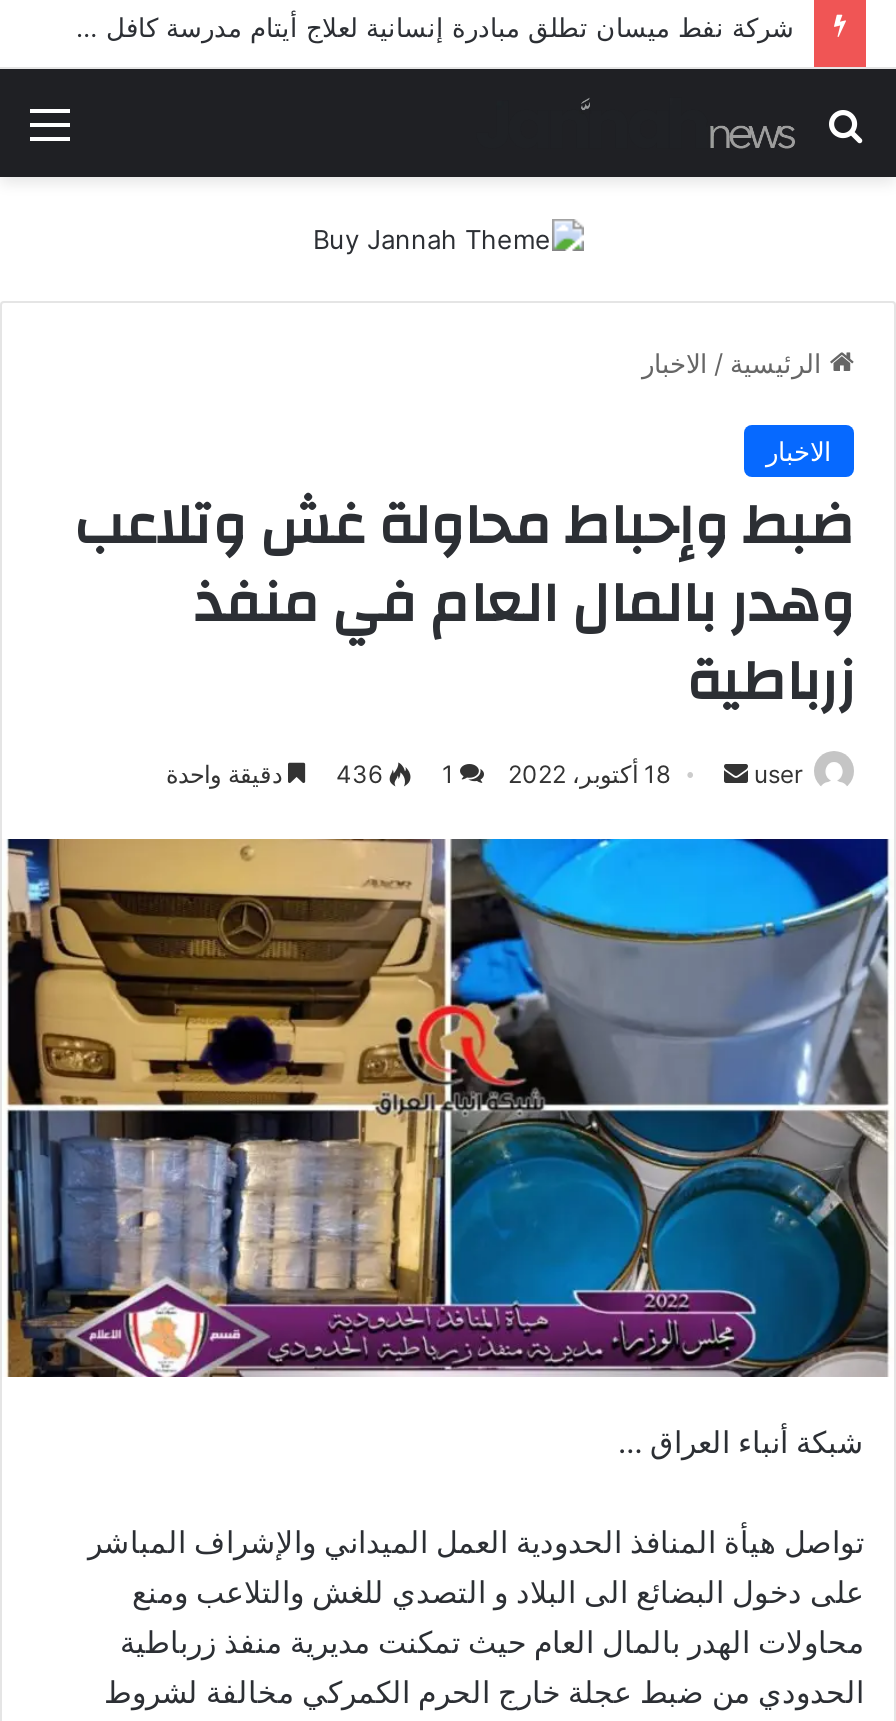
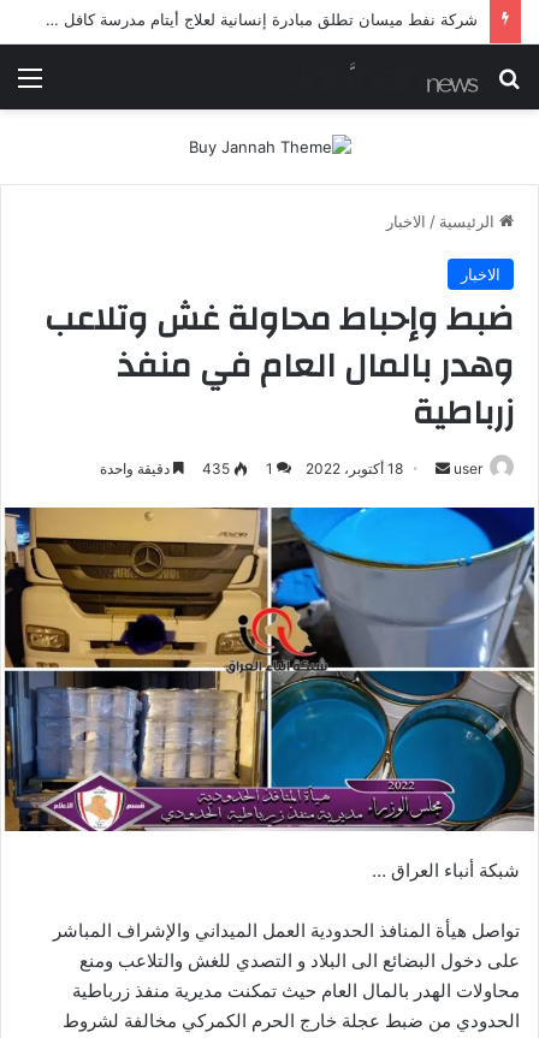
- 1 436 دقيقة واحدة
+ 1 435 دقيقة واحدة
